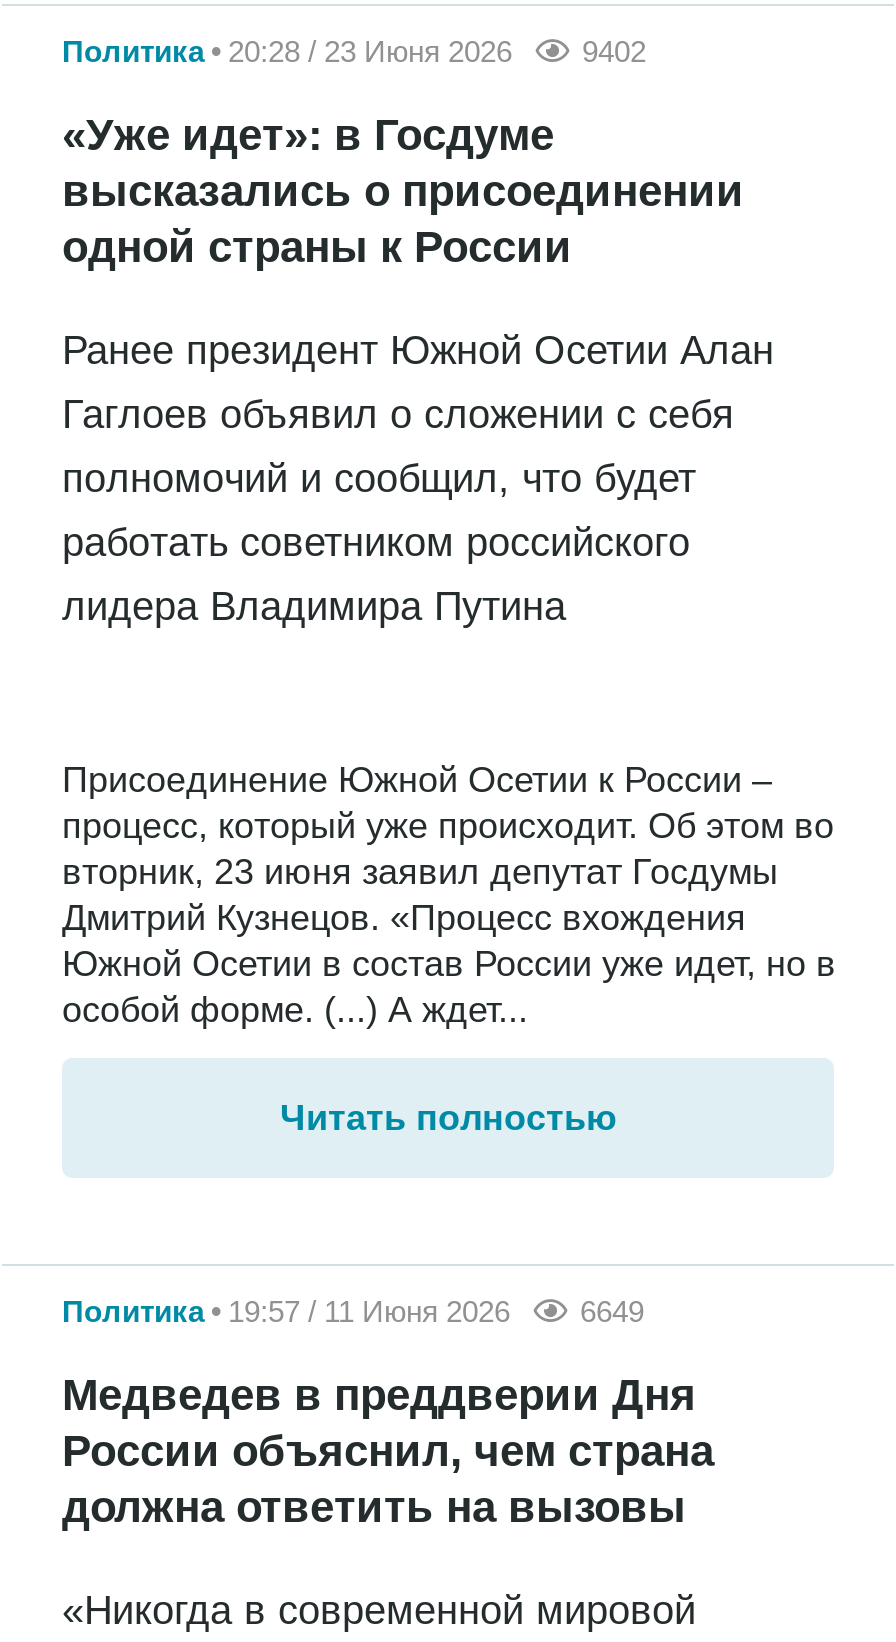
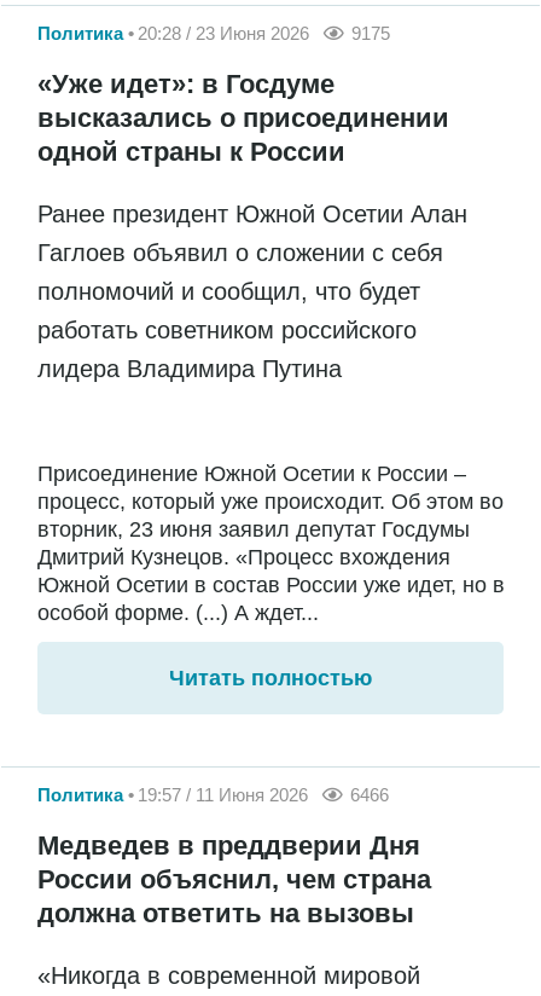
- 9402
+ 9175

- 6649
+ 6466
